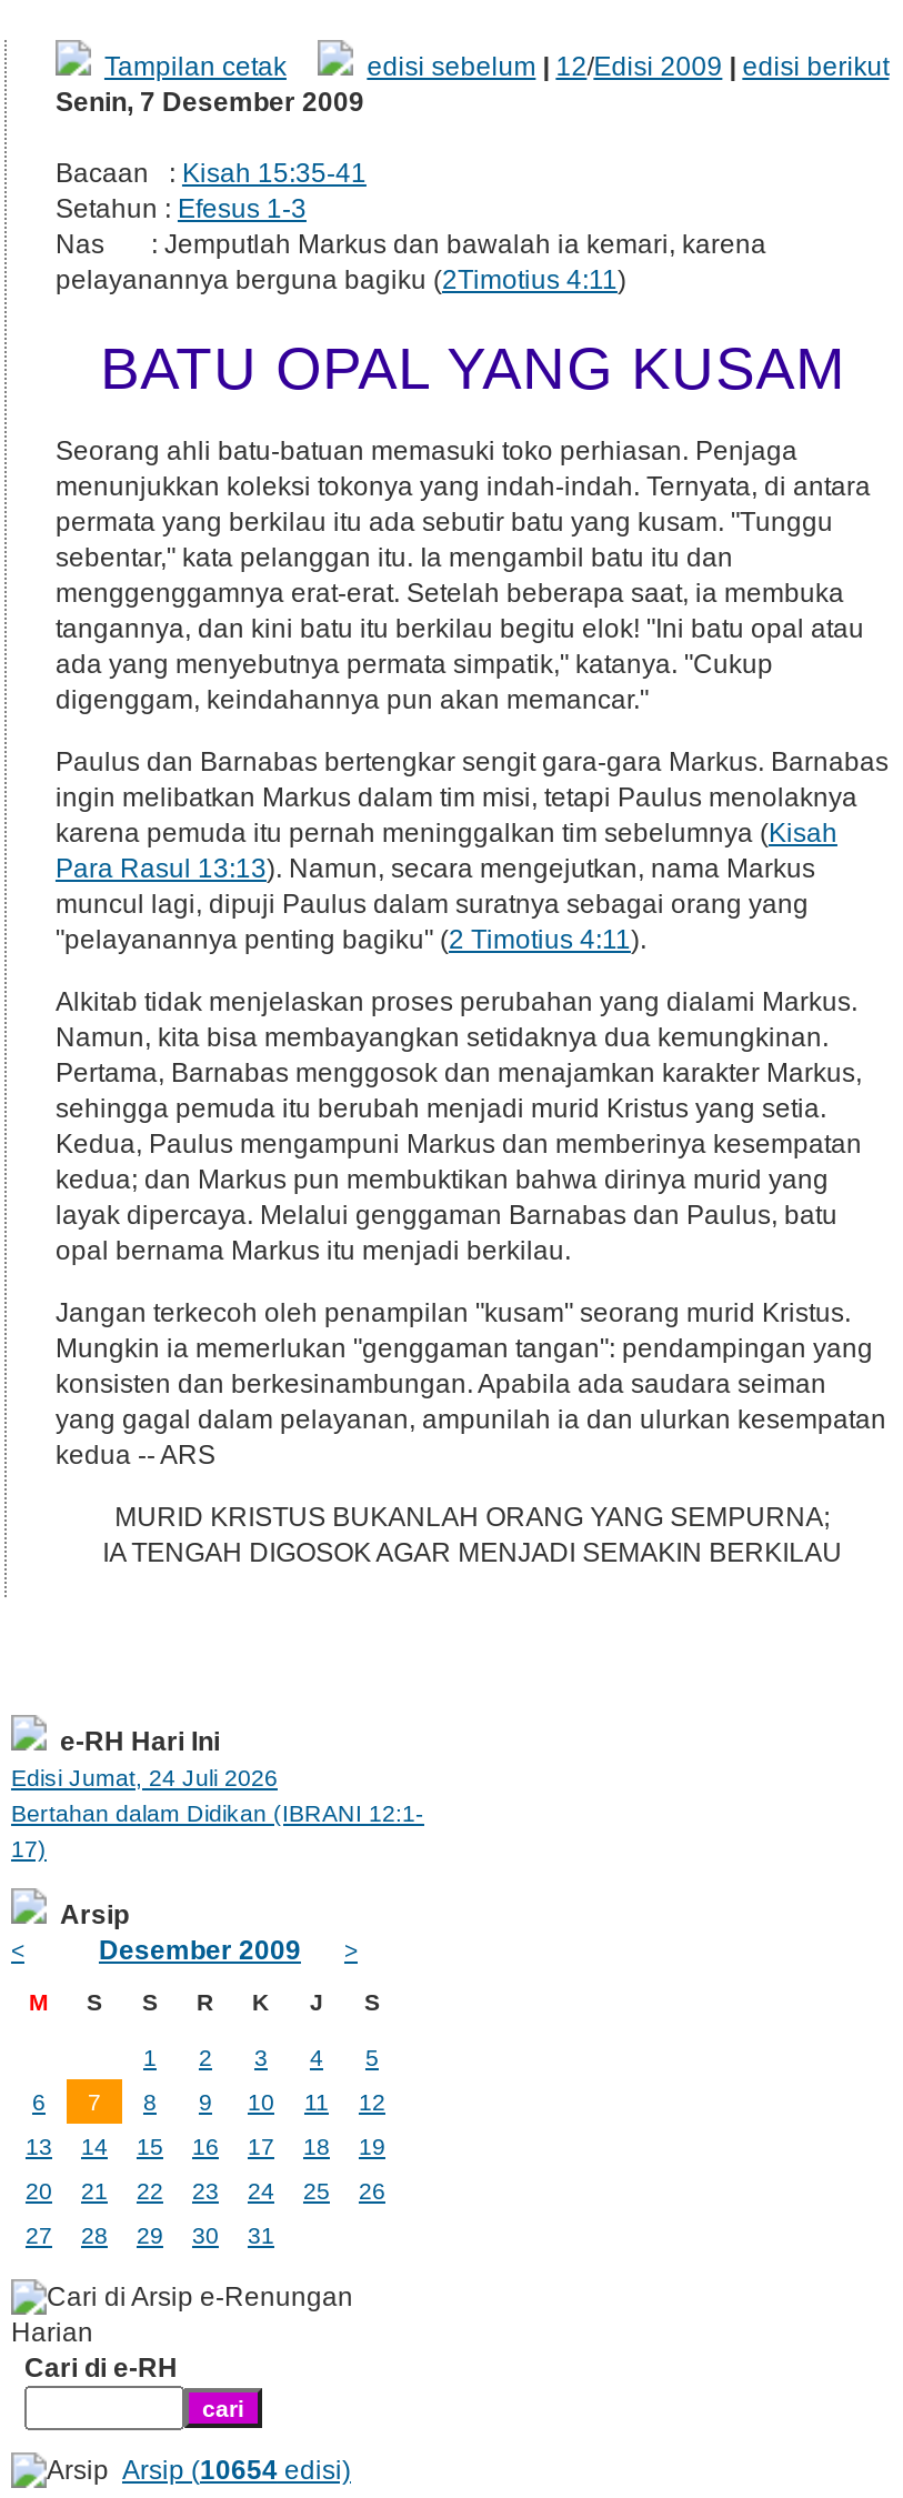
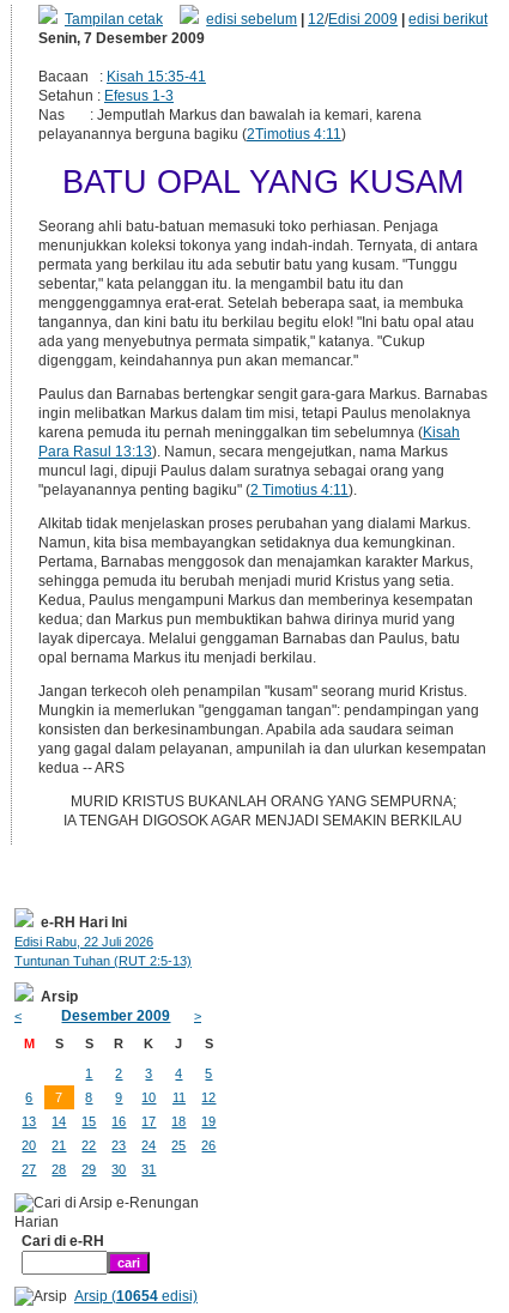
- Edisi Jumat, 24 Juli 2026
- Bertahan dalam Didikan (IBRANI 12:1-
- 17)
+ Edisi Rabu, 22 Juli 2026
+ Tuntunan Tuhan (RUT 2:5-13)
